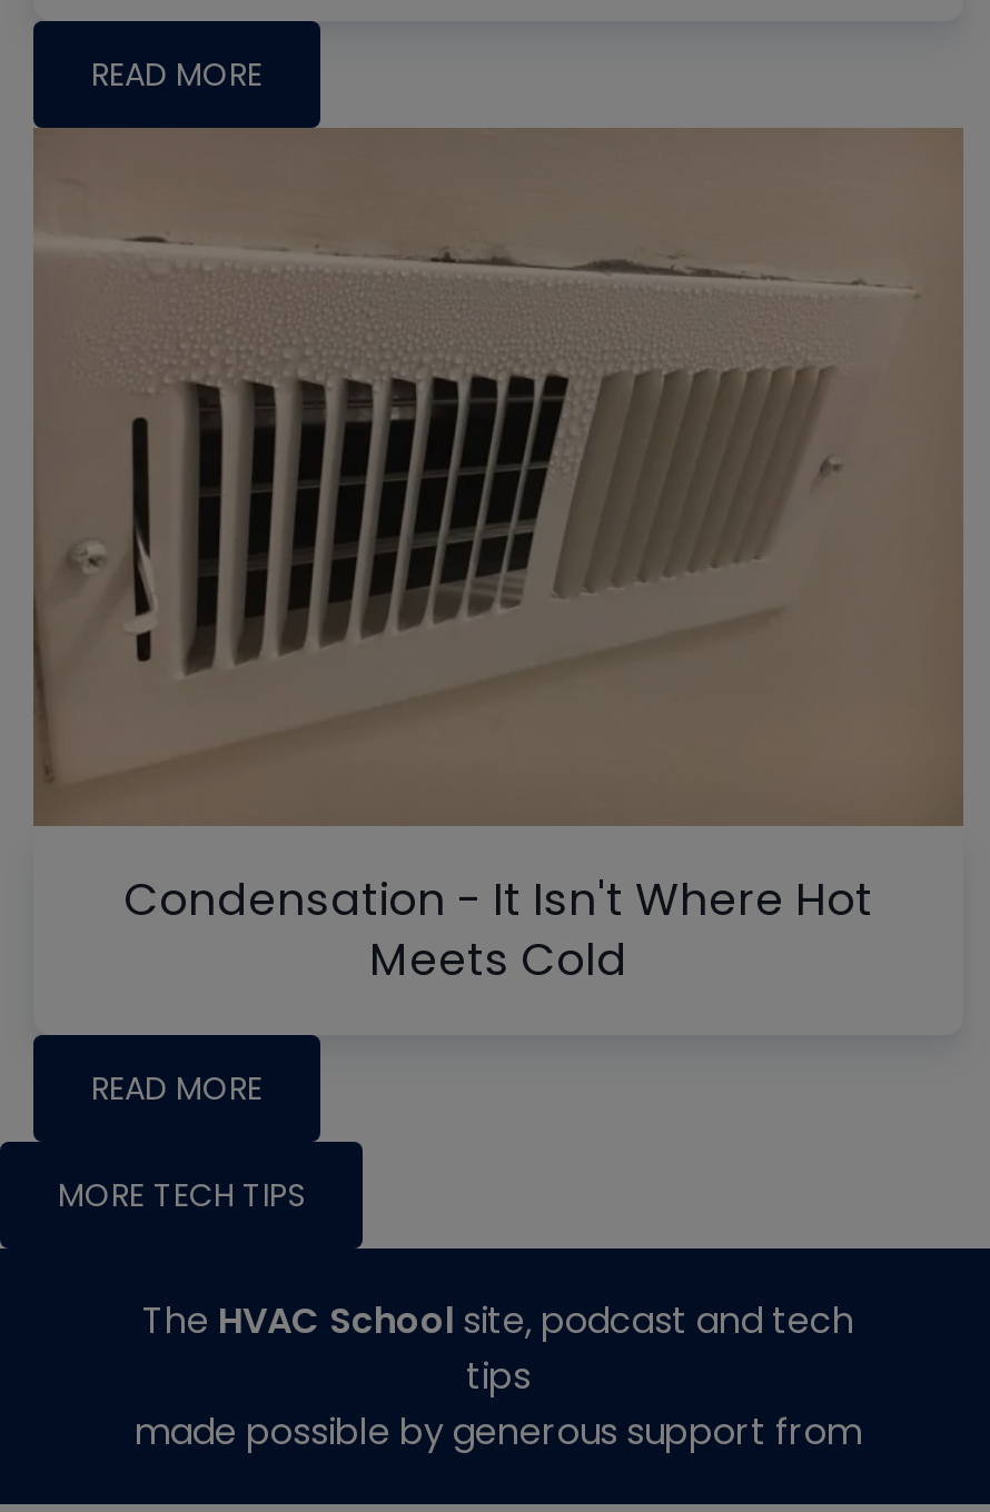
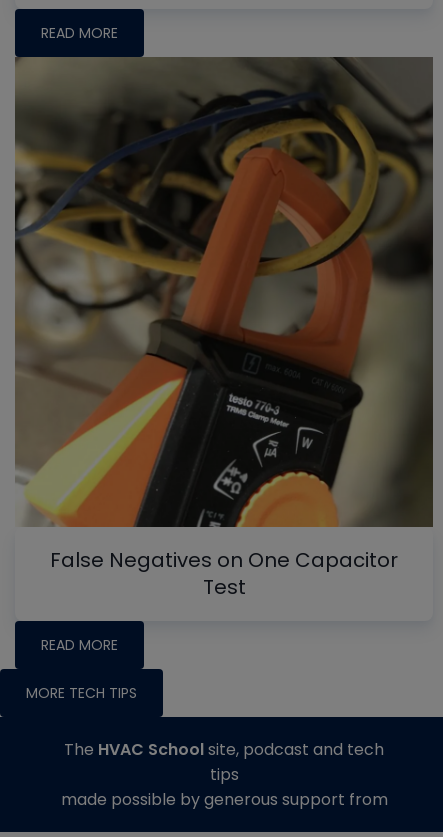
- [image]
- Condensation - It Isn't Where Hot
- Meets Cold
+ [image]
+ False Negatives on One Capacitor
+ Test
